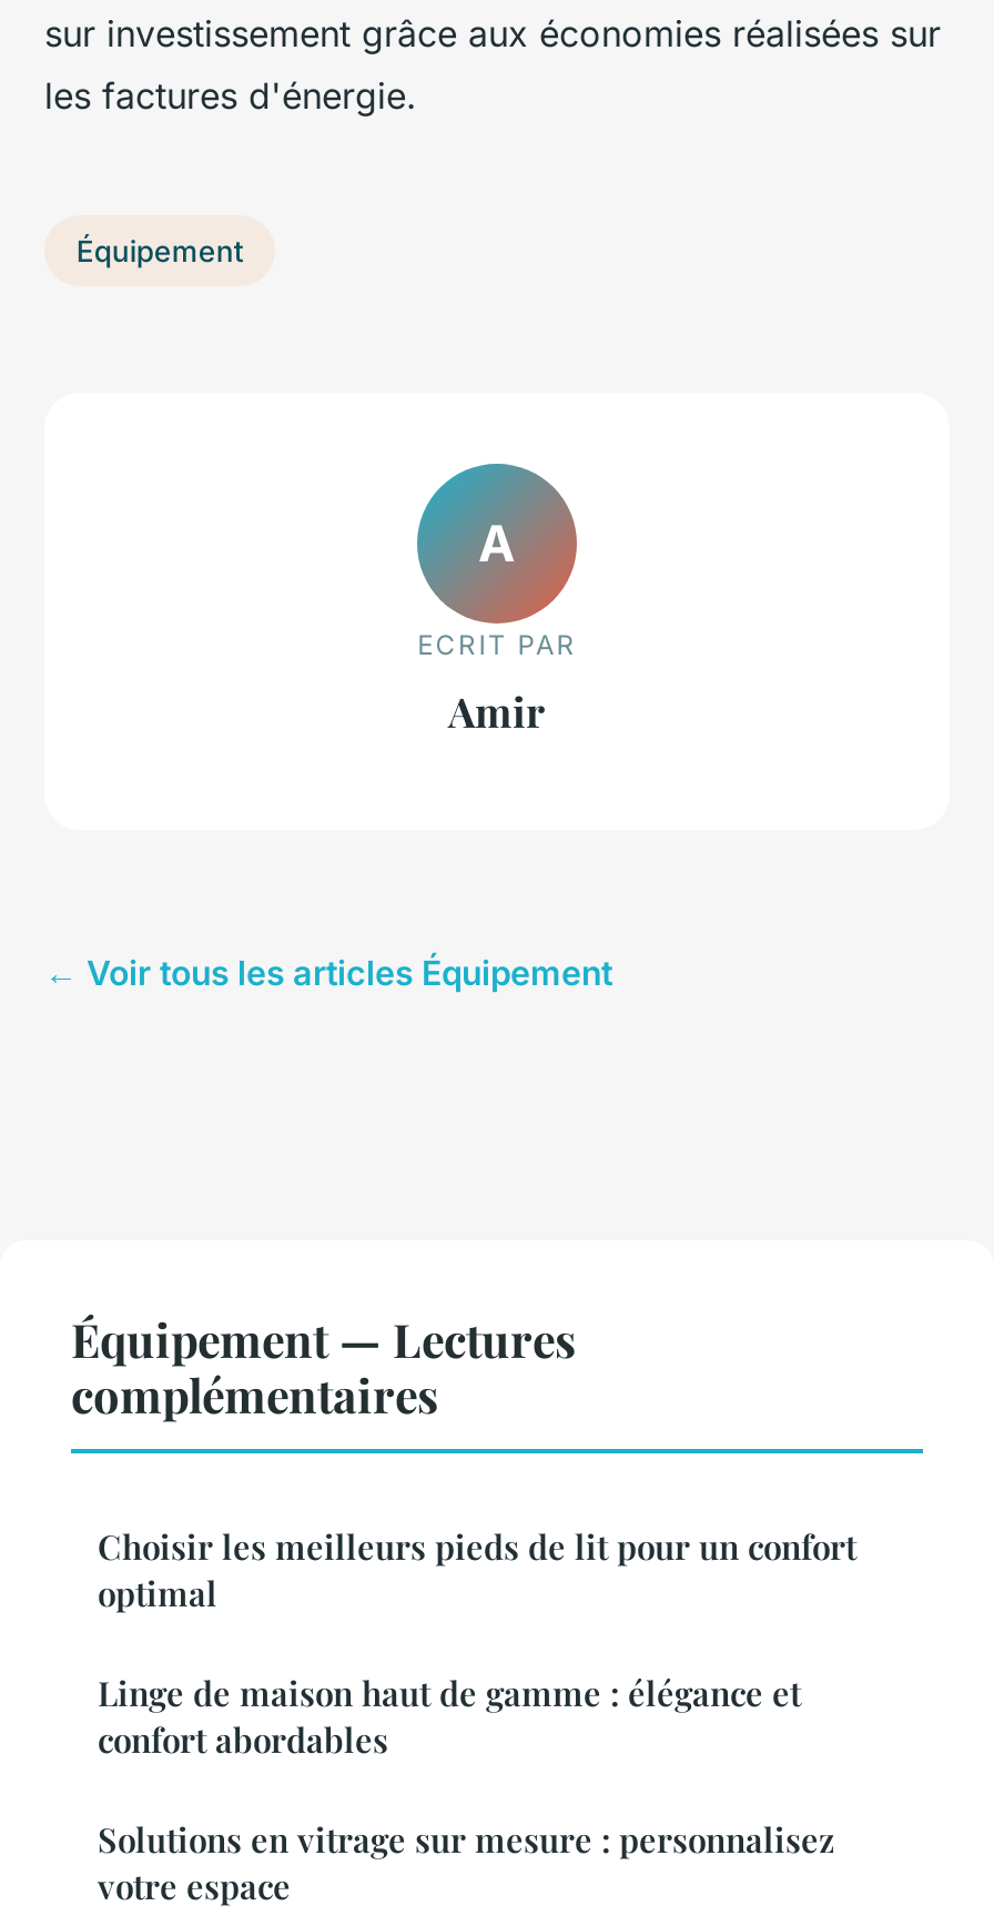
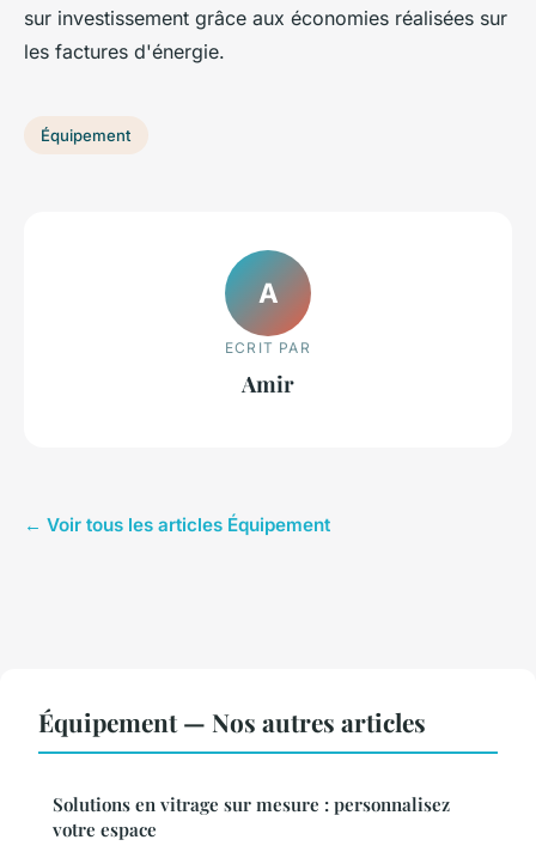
- Équipement — Lectures
- complémentaires
- Choisir les meilleurs pieds de lit pour un confort
- optimal
- Linge de maison haut de gamme : élégance et
- confort abordables
+ Équipement — Nos autres articles
